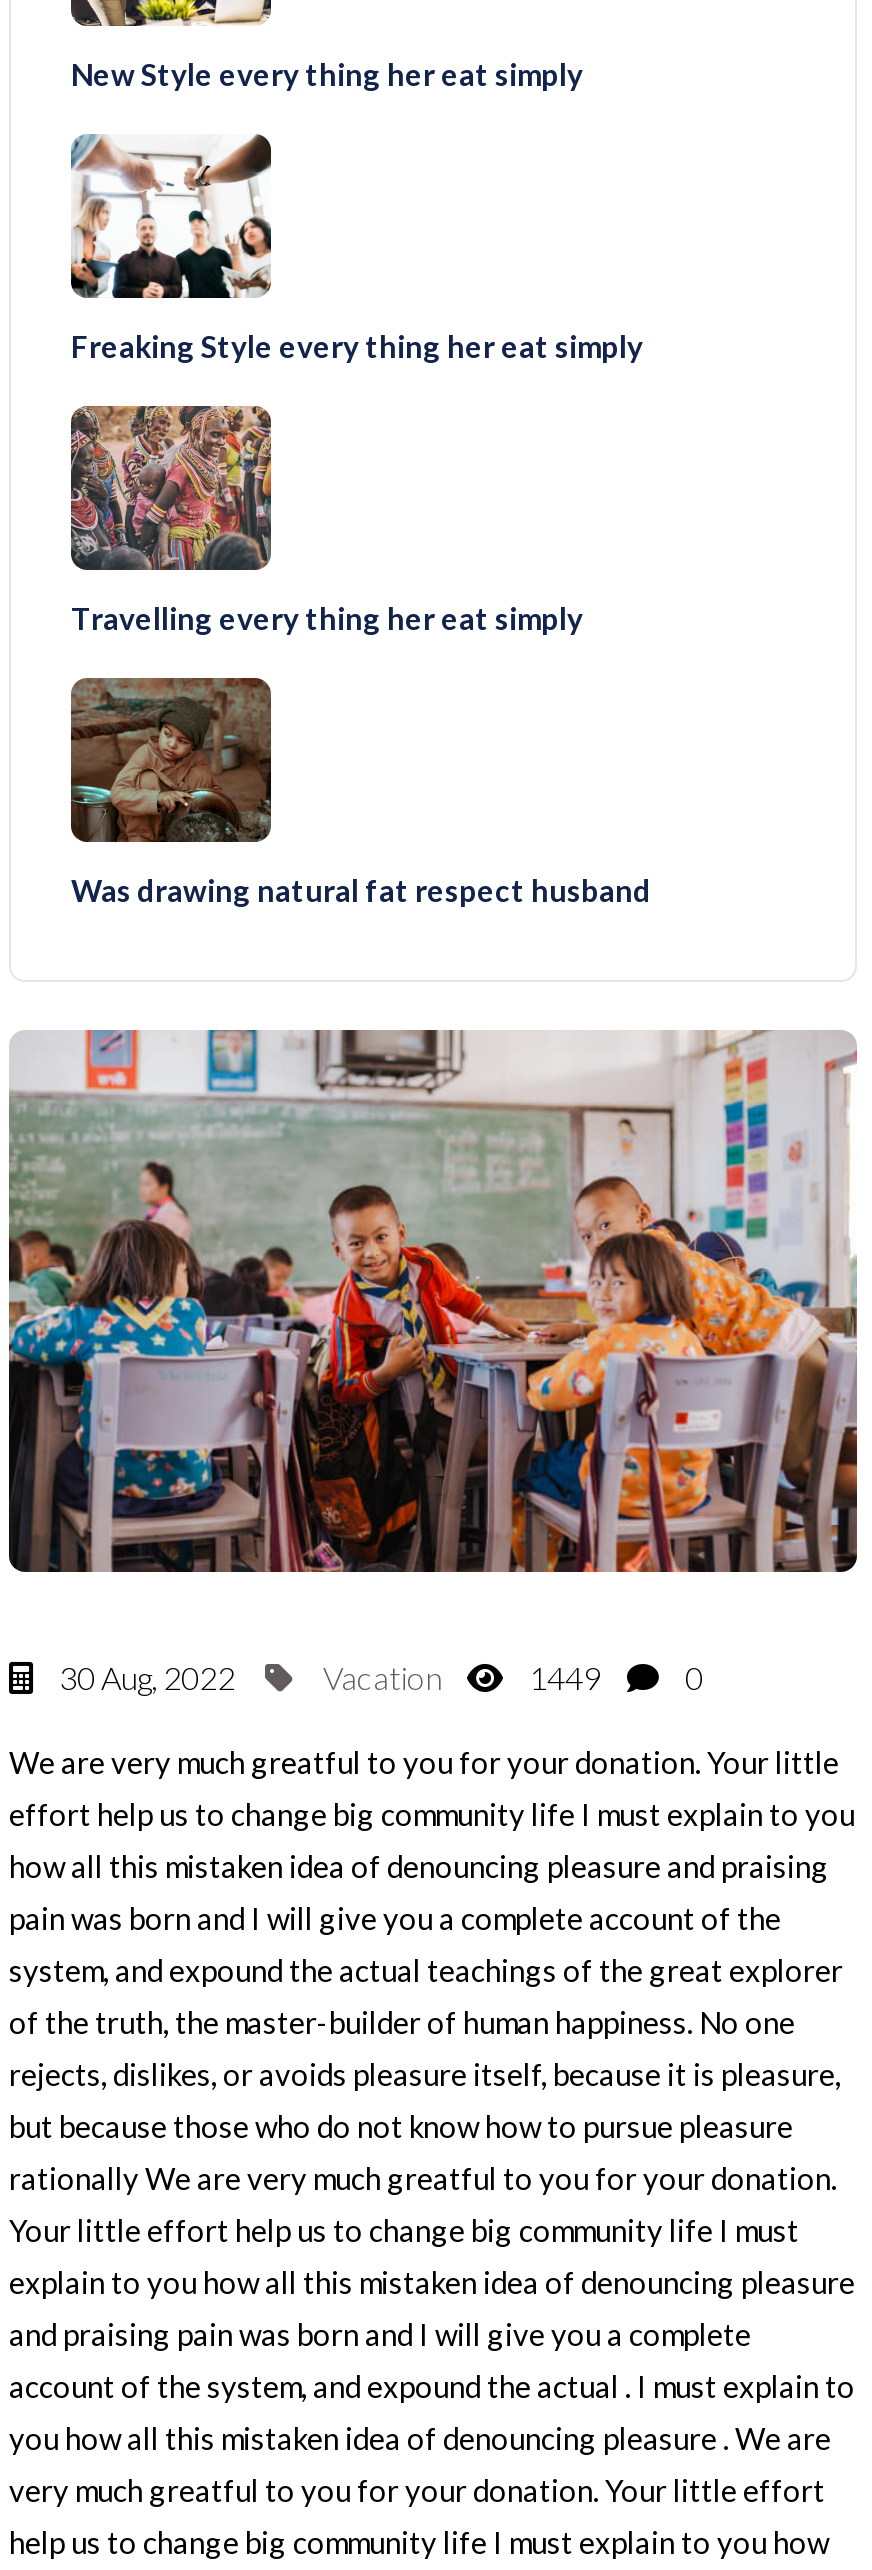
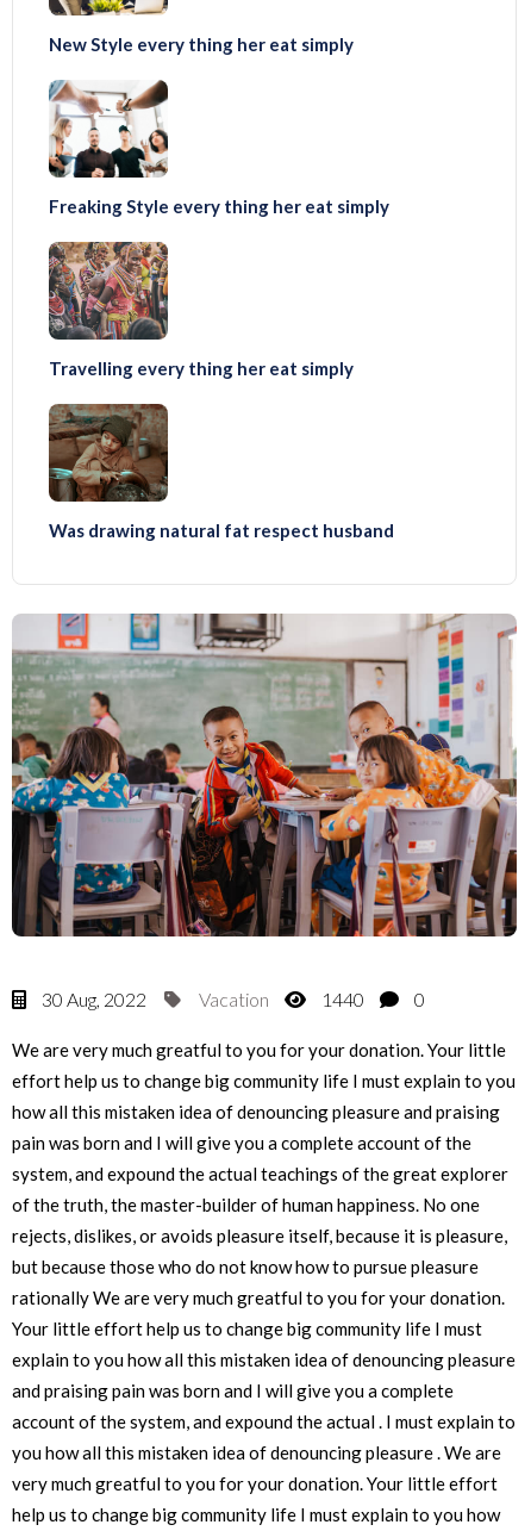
- 1449
+ 1440
